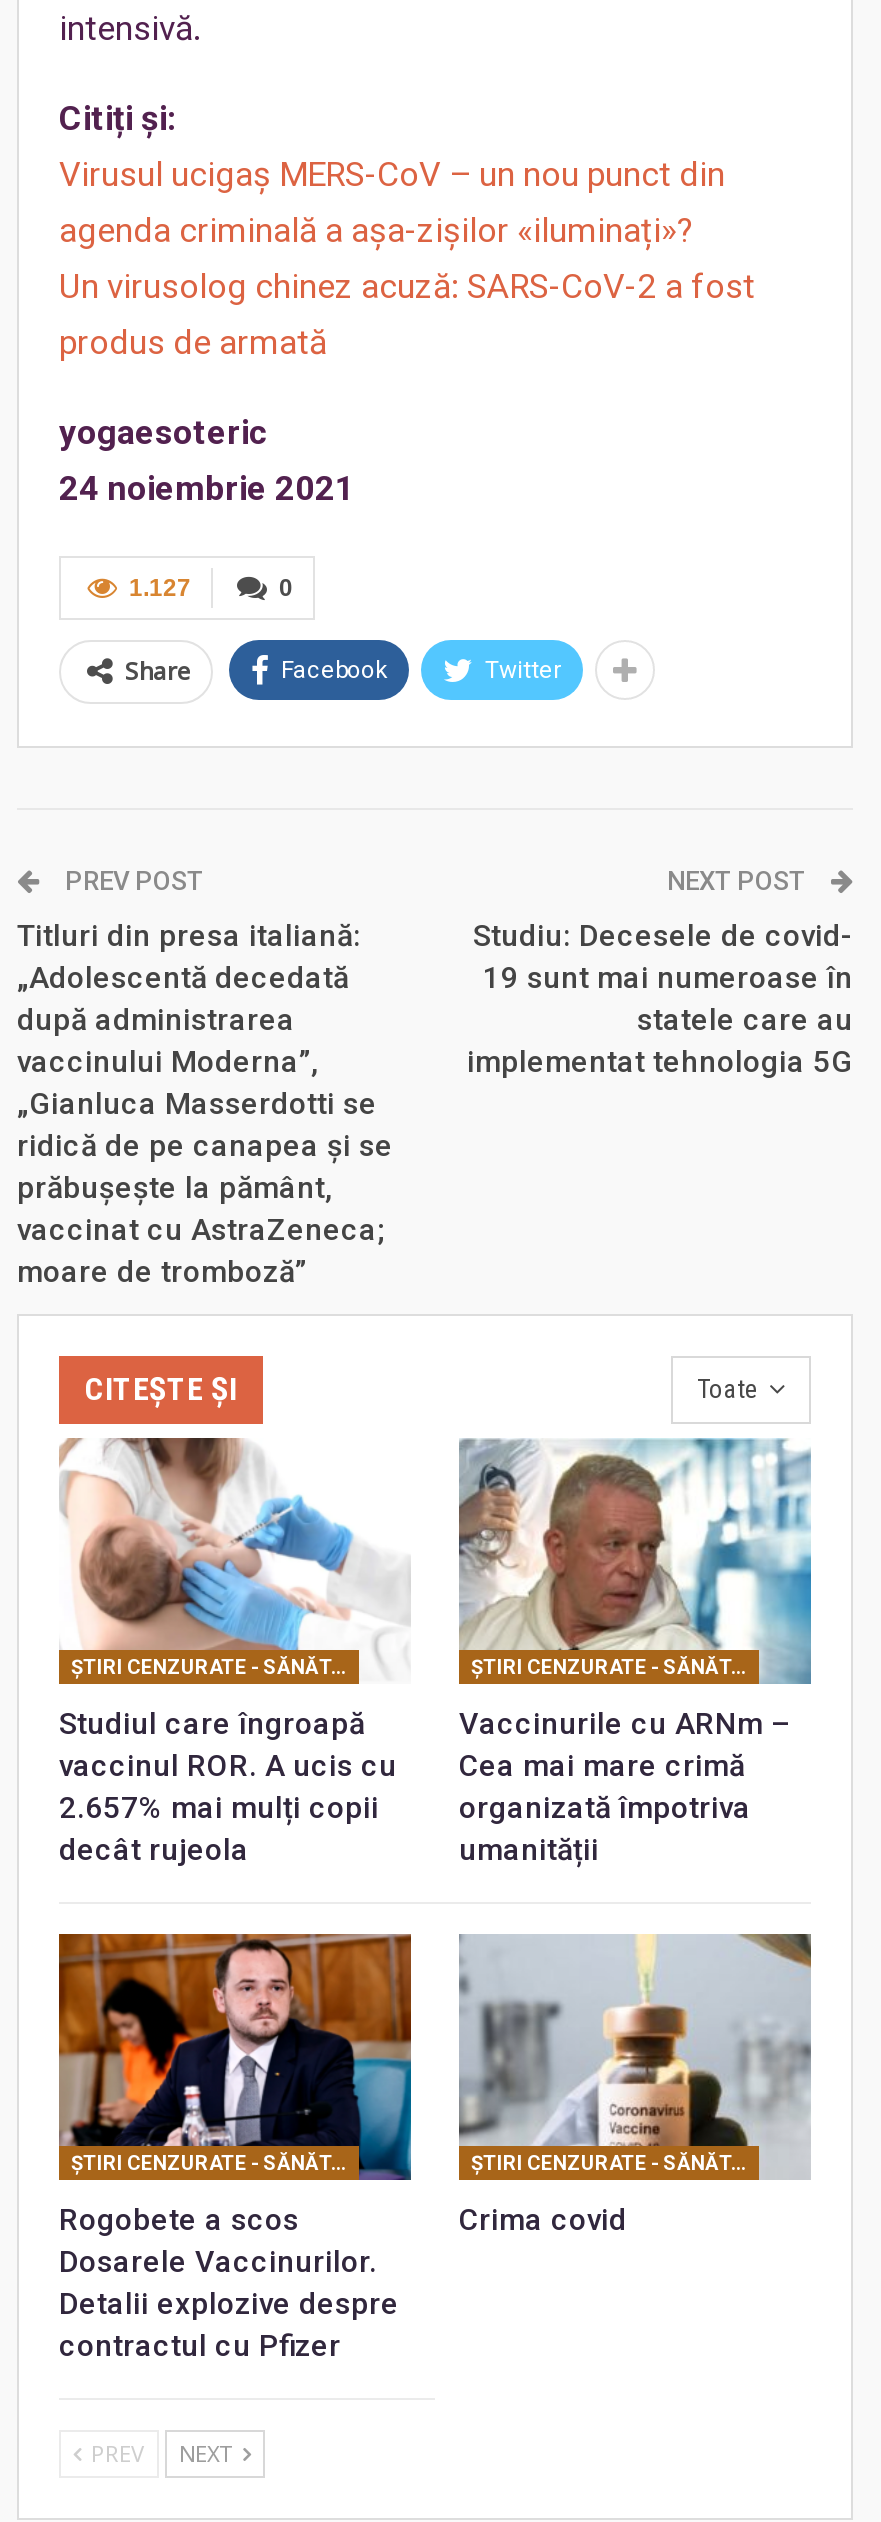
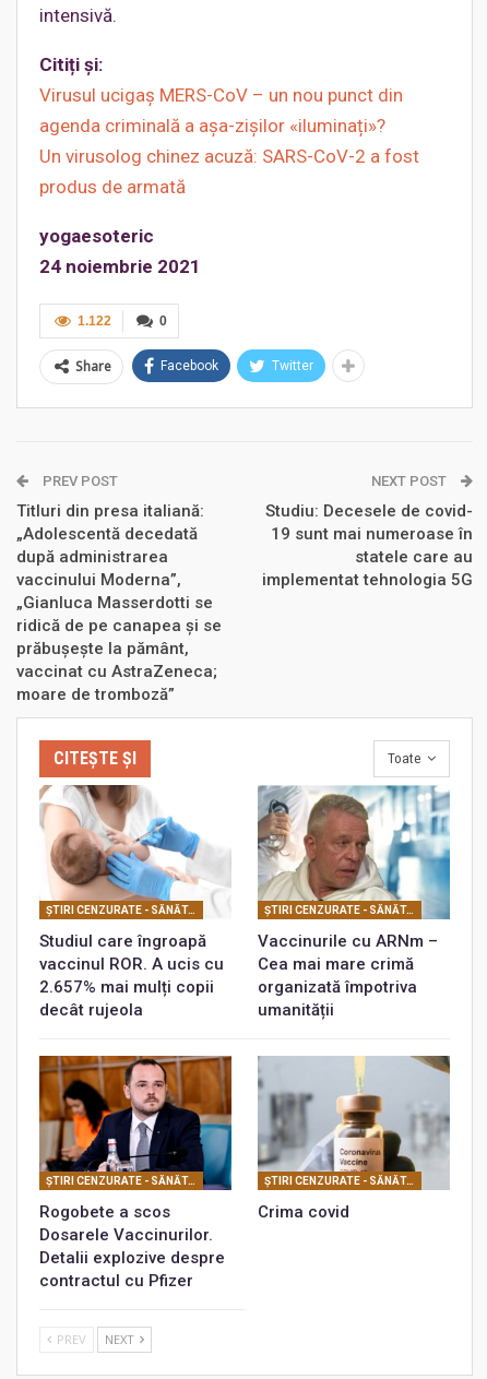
- 1.127
+ 1.122
